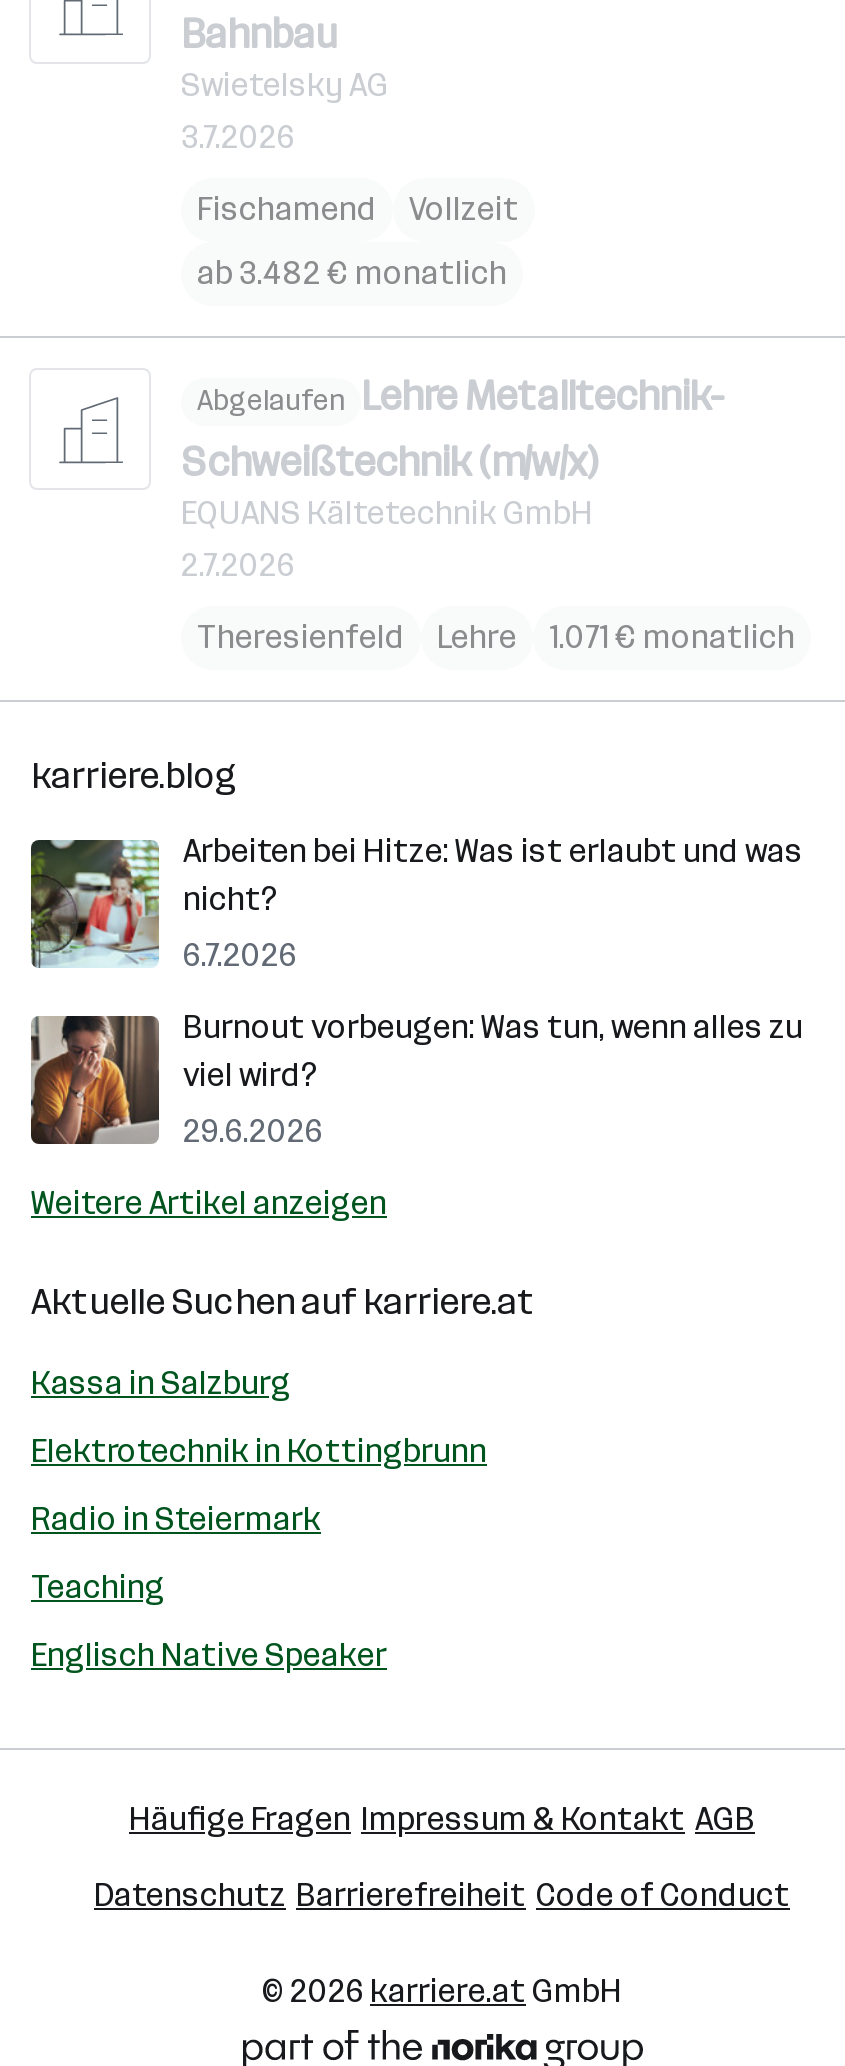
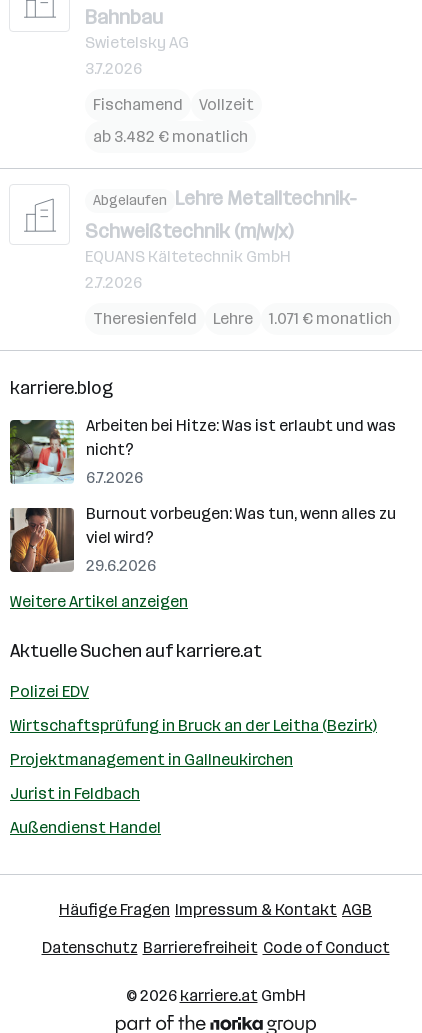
- Kassa in Salzburg
+ Polizei EDV

- Elektrotechnik in Kottingbrunn
+ Wirtschaftsprüfung in Bruck an der Leitha (Bezirk)

- Radio in Steiermark
+ Projektmanagement in Gallneukirchen

- Teaching
+ Jurist in Feldbach

- Englisch Native Speaker
+ Außendienst Handel
